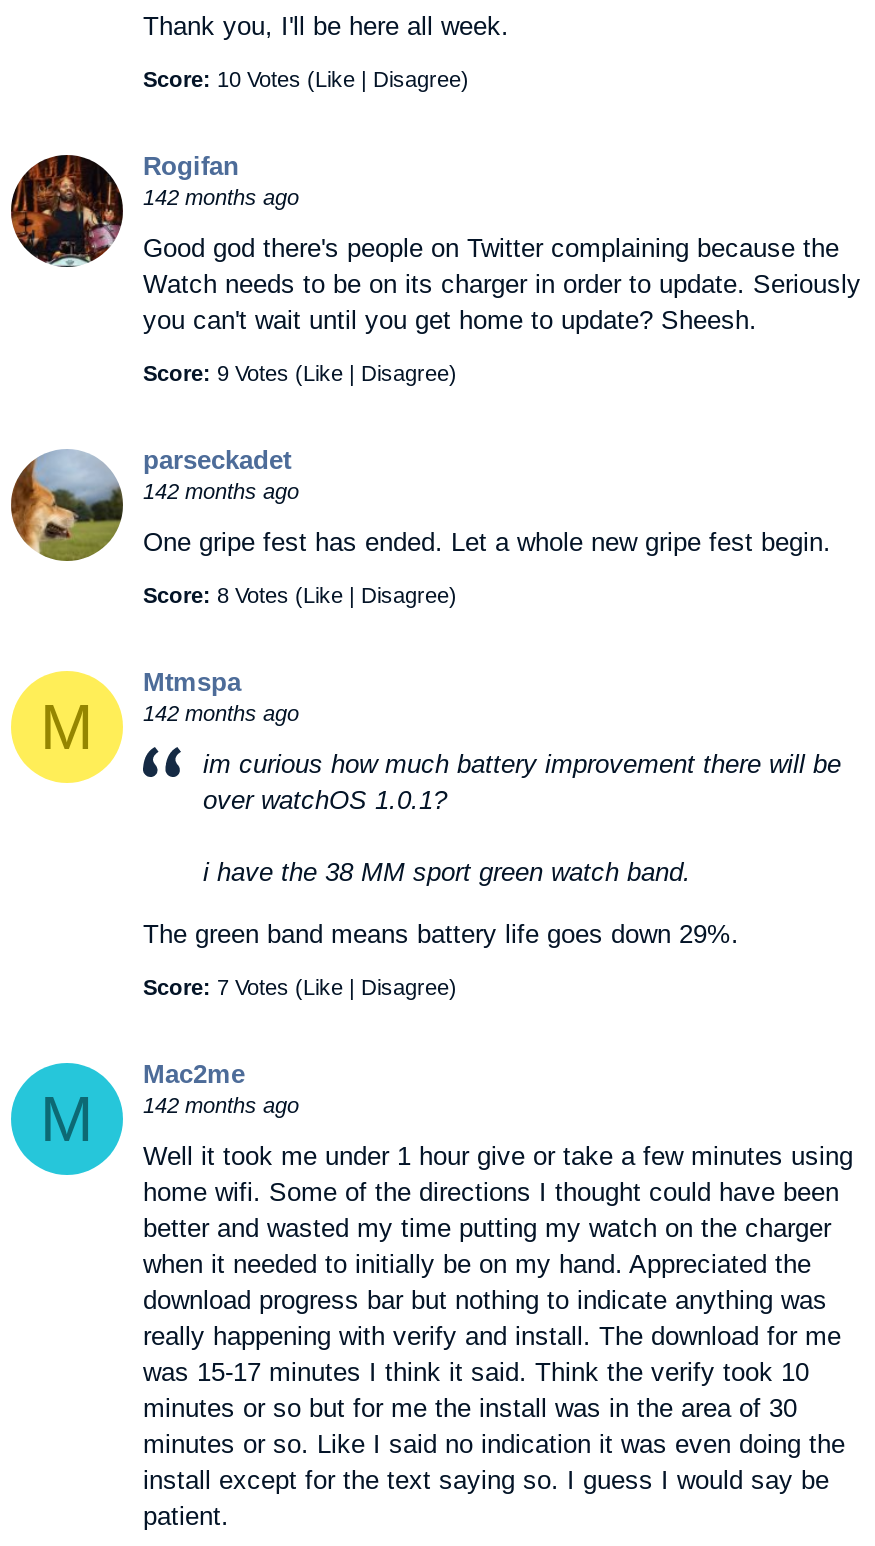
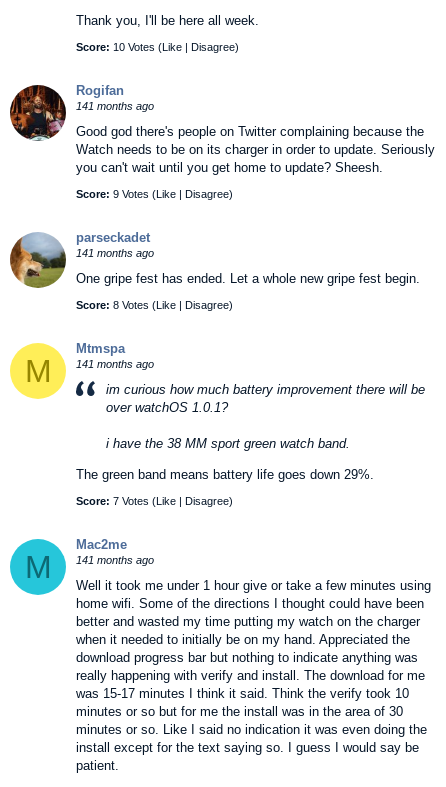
- 142 months ago
+ 141 months ago

- 142 months ago
+ 141 months ago

- 142 months ago
+ 141 months ago

- 142 months ago
+ 141 months ago
